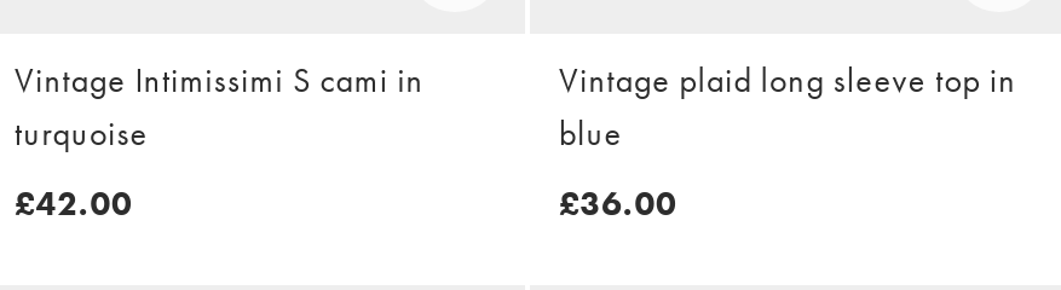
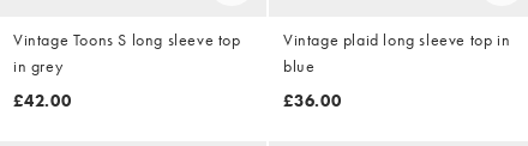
- Vintage Intimissimi S cami in
- turquoise
+ Vintage Toons S long sleeve top
+ in grey
